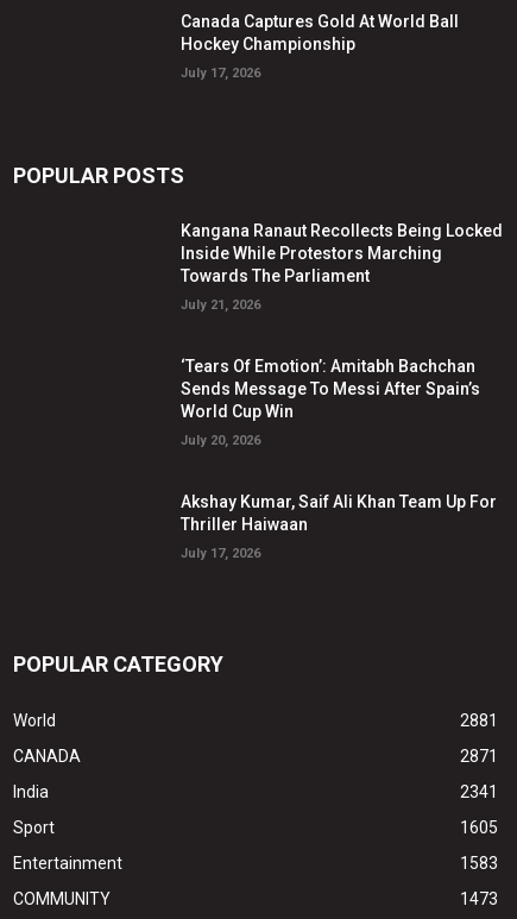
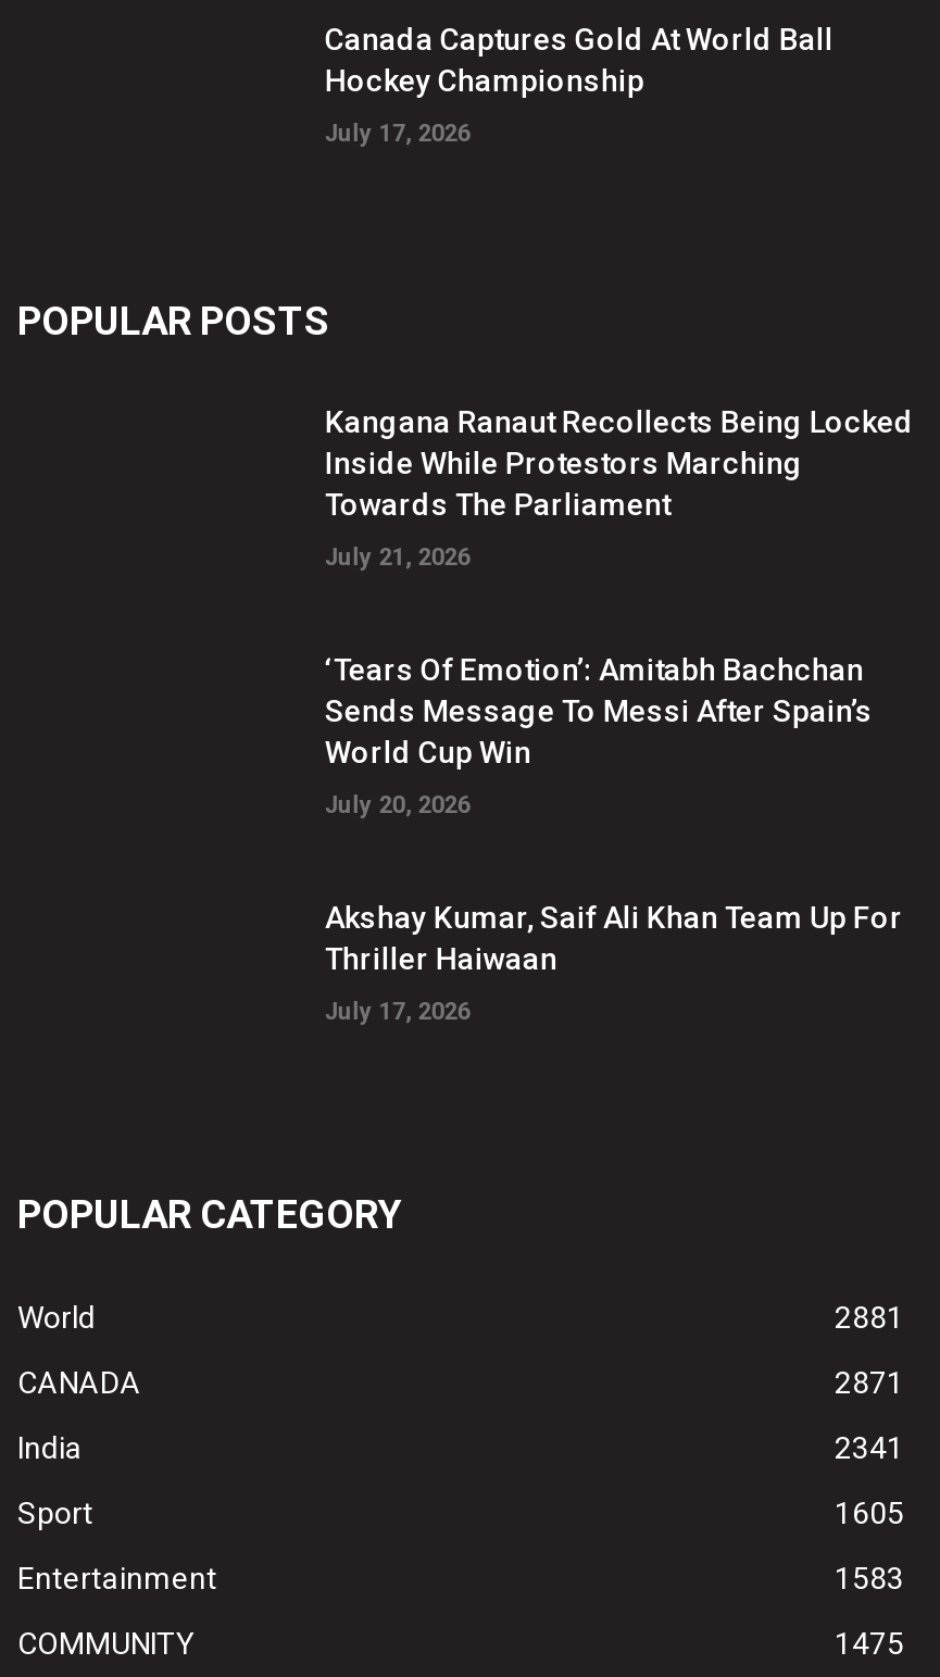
- 1473
+ 1475
